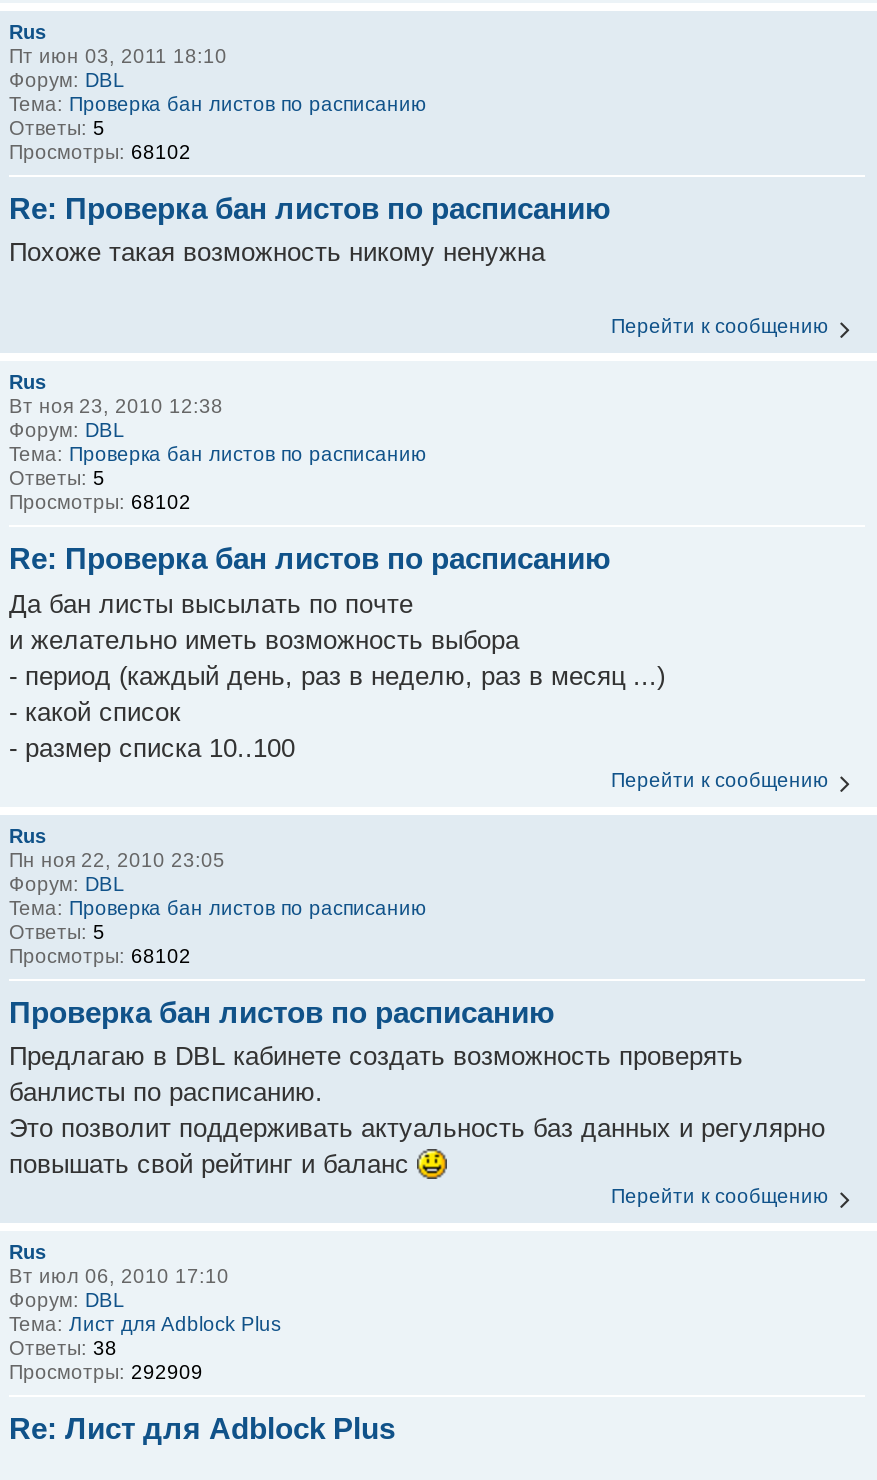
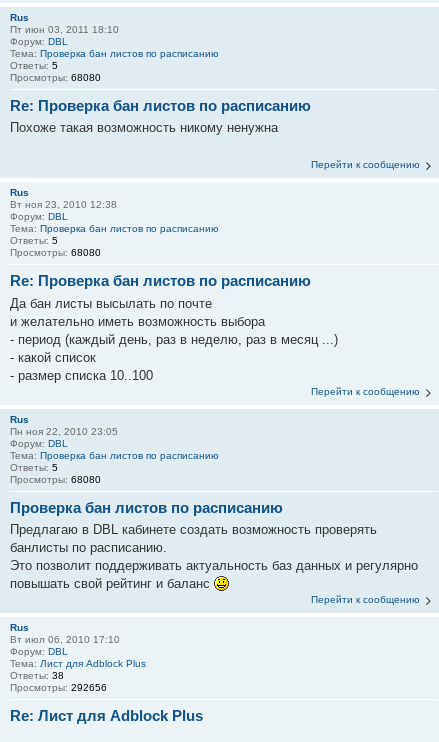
- Просмотры: 68102
+ Просмотры: 68080

- Просмотры: 68102
+ Просмотры: 68080

- Просмотры: 68102
+ Просмотры: 68080

- Просмотры: 292909
+ Просмотры: 292656
